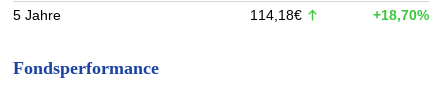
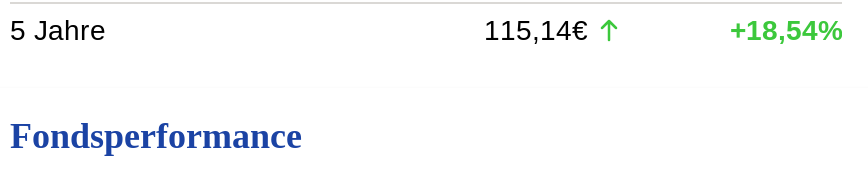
- 114,18€
+ 115,14€

- +18,70%
+ +18,54%
